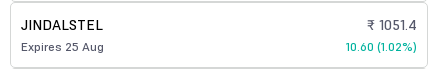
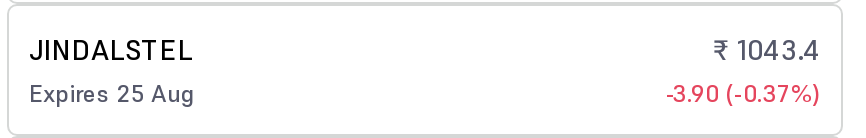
- ₹ 1051.4
+ ₹ 1043.4

- 10.60 (1.02%)
+ -3.90 (-0.37%)
